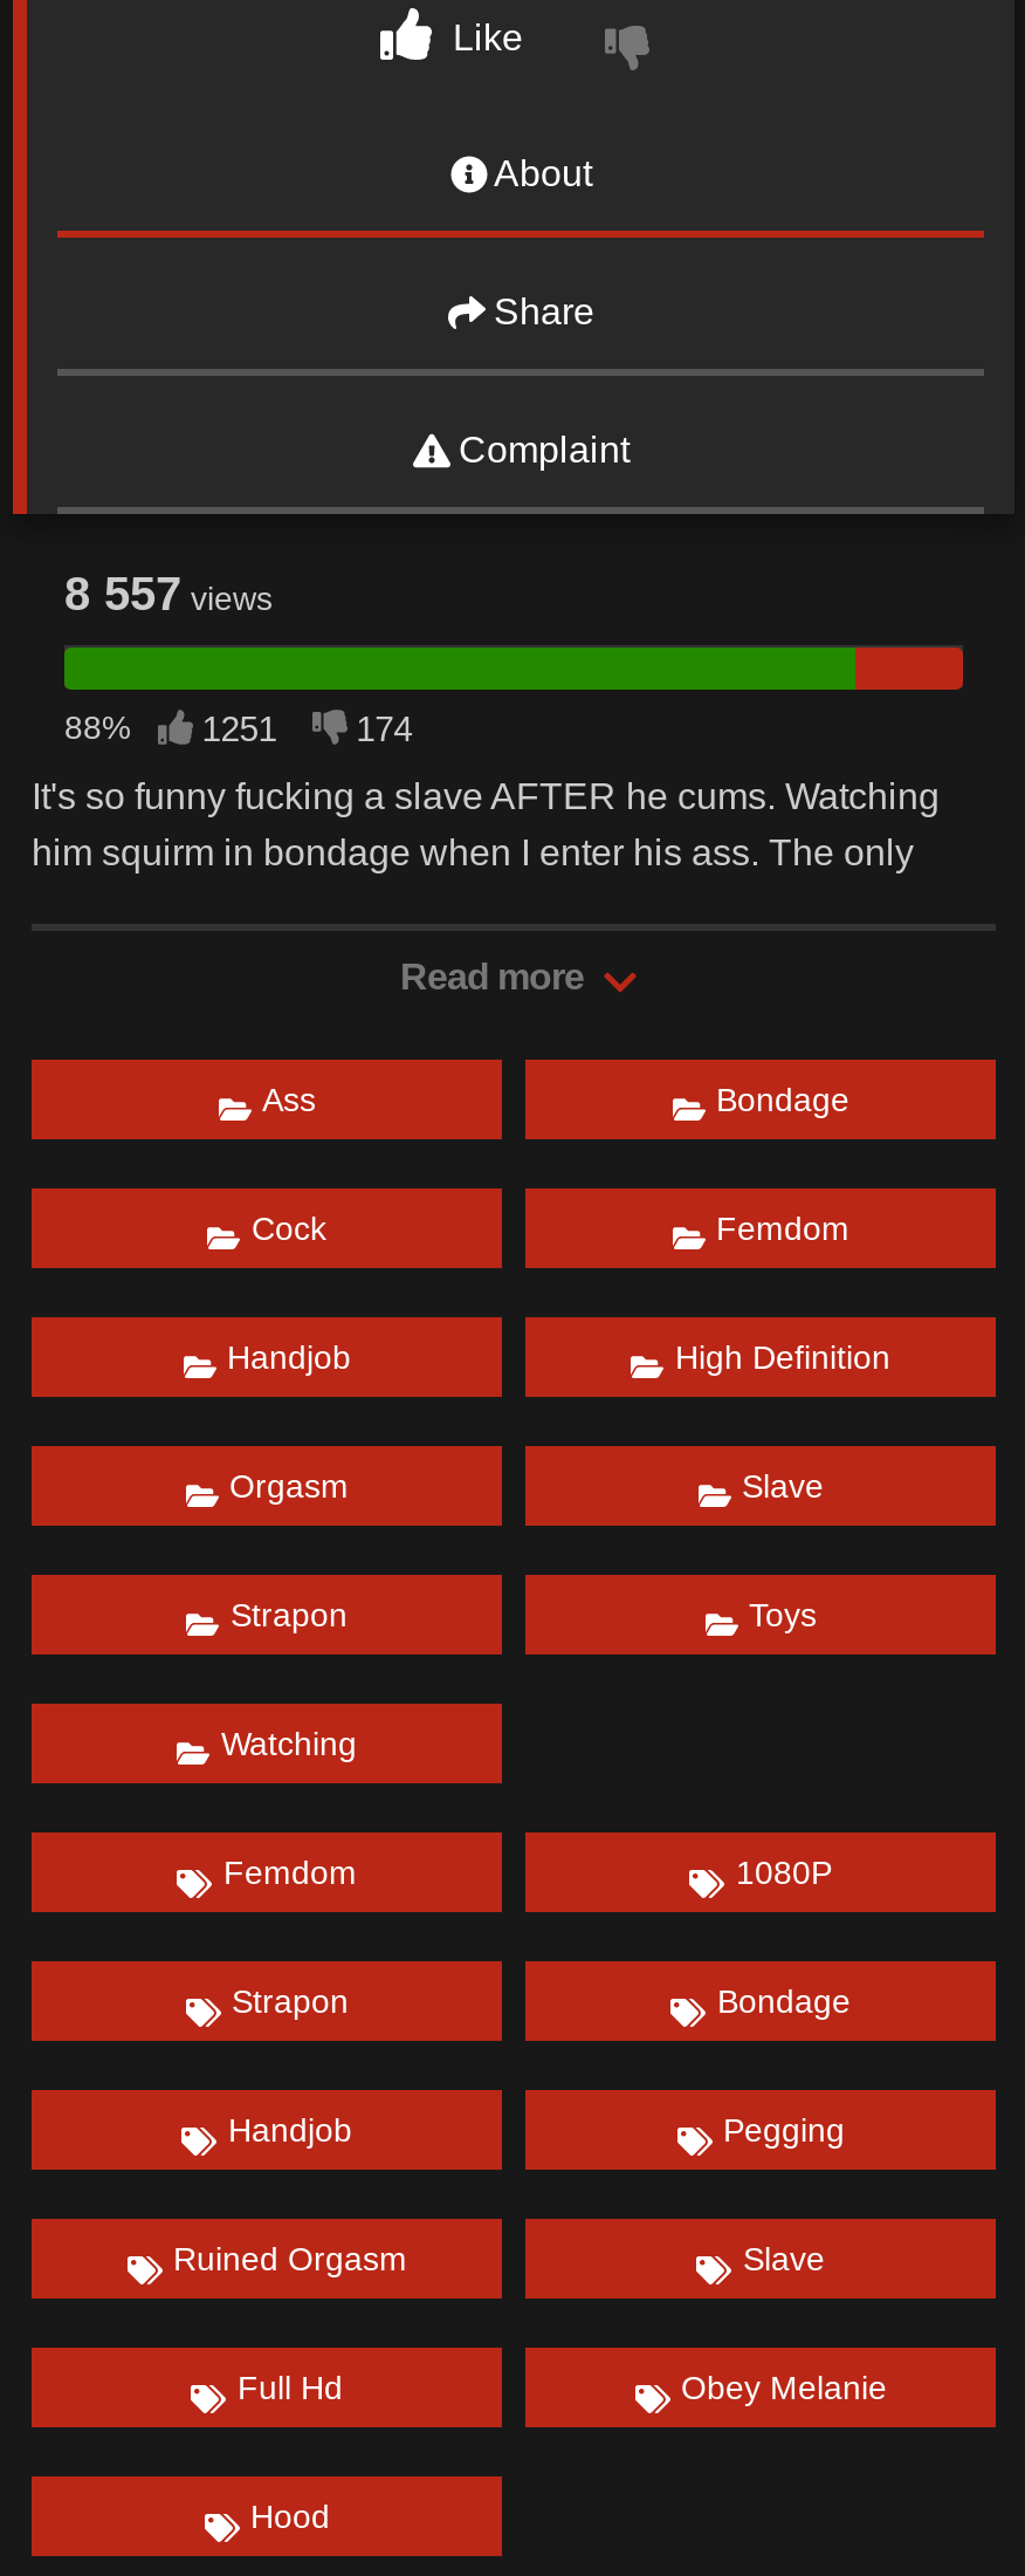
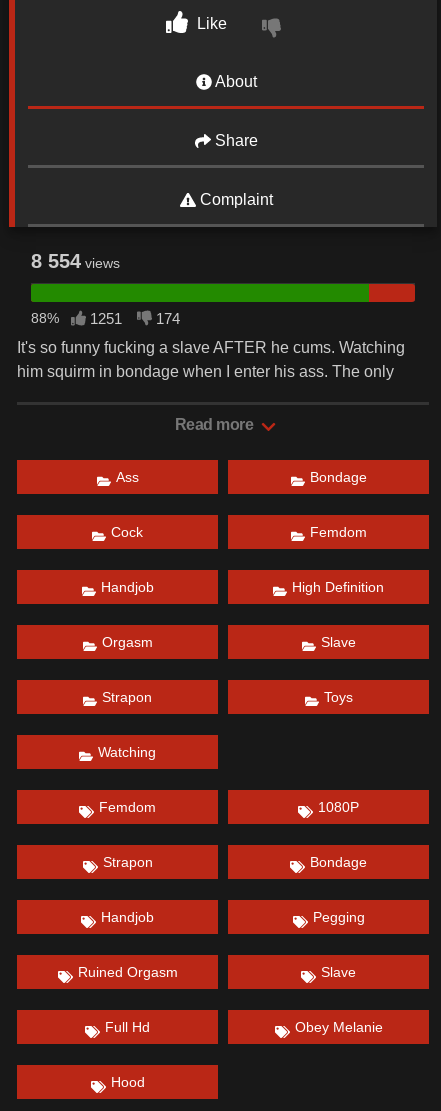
- 8 557 views
+ 8 554 views
